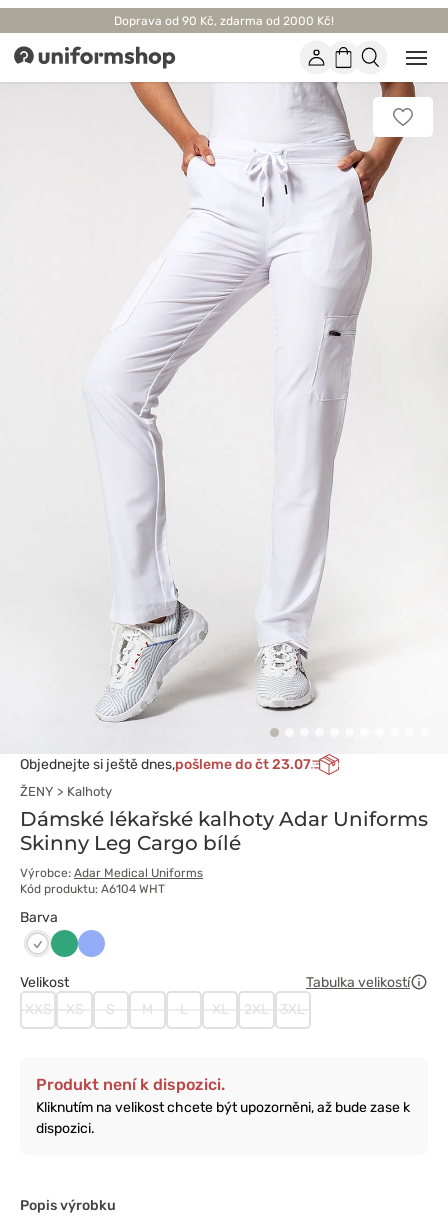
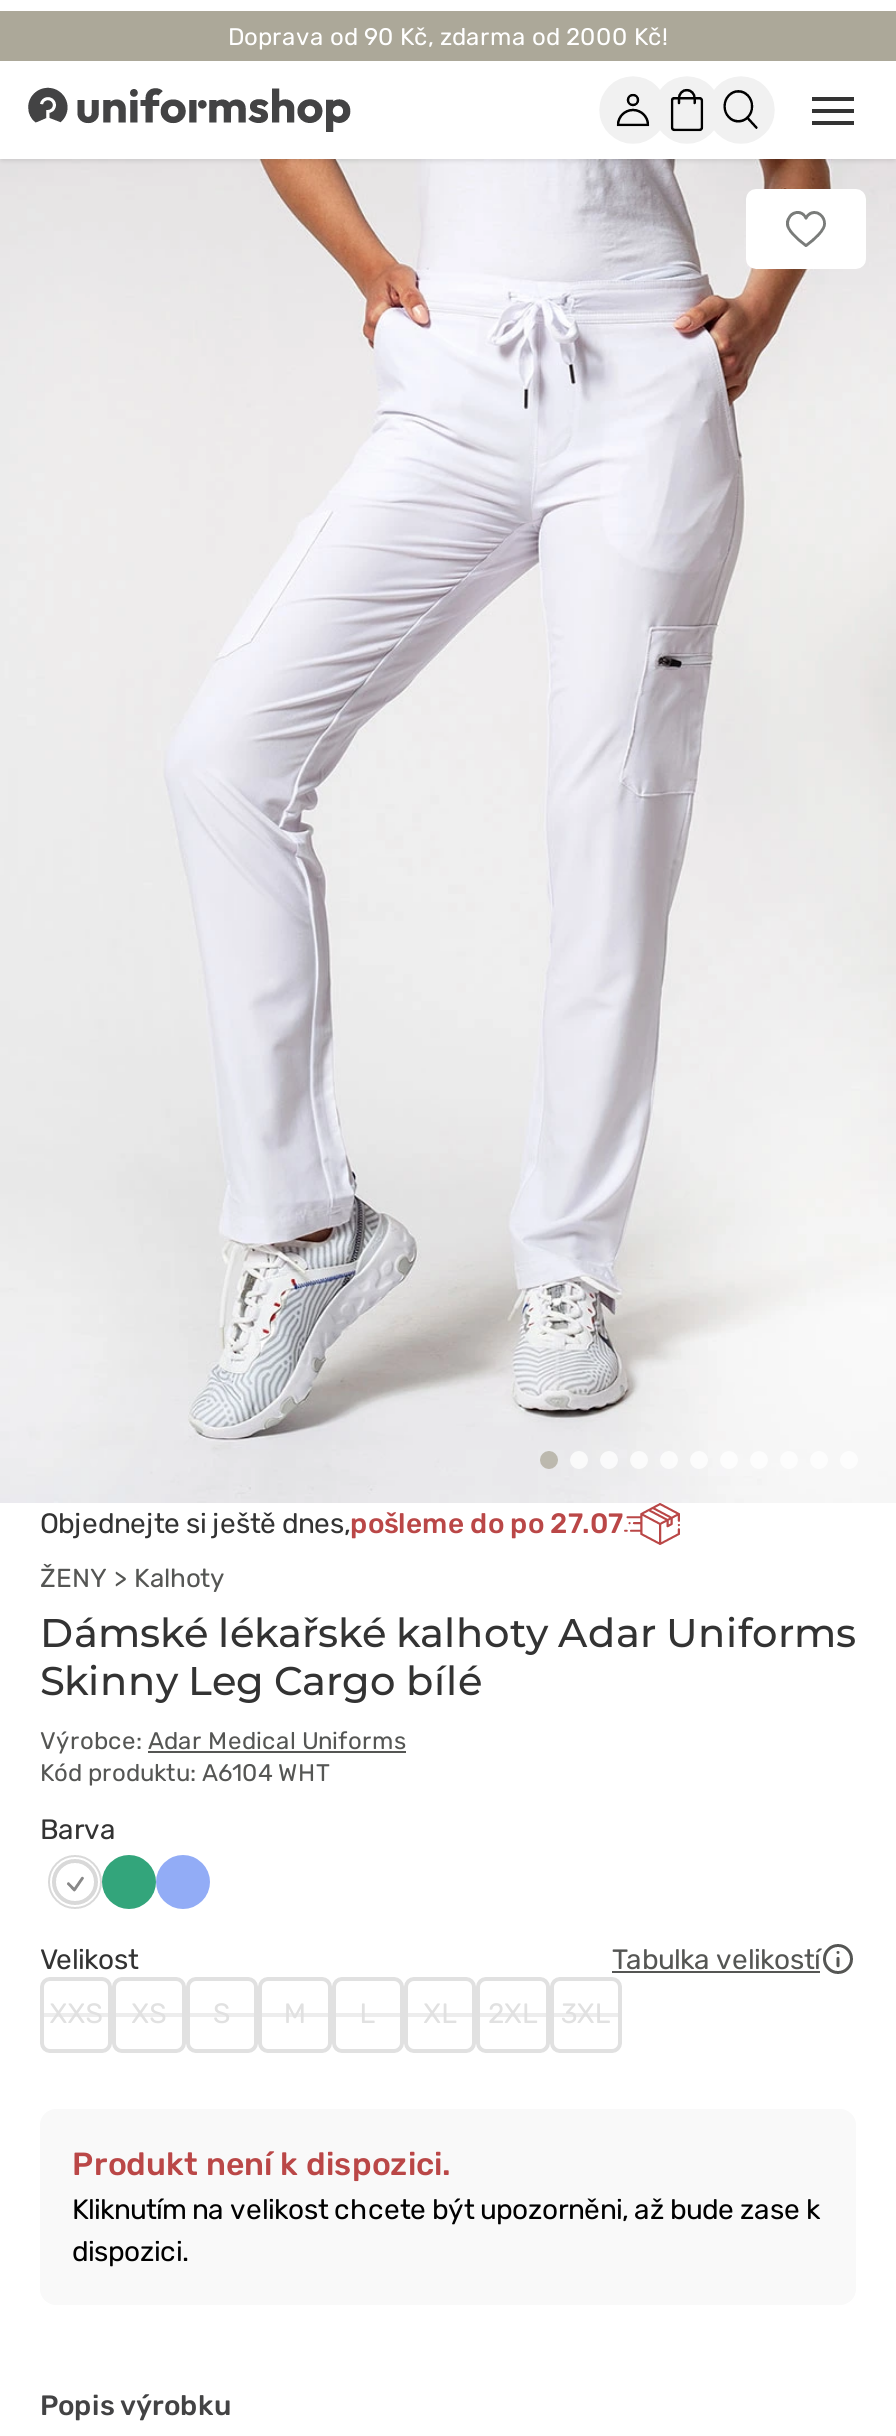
- Objednejte si ještě dnes,pošleme do čt 23.07
+ Objednejte si ještě dnes,pošleme do po 27.07
